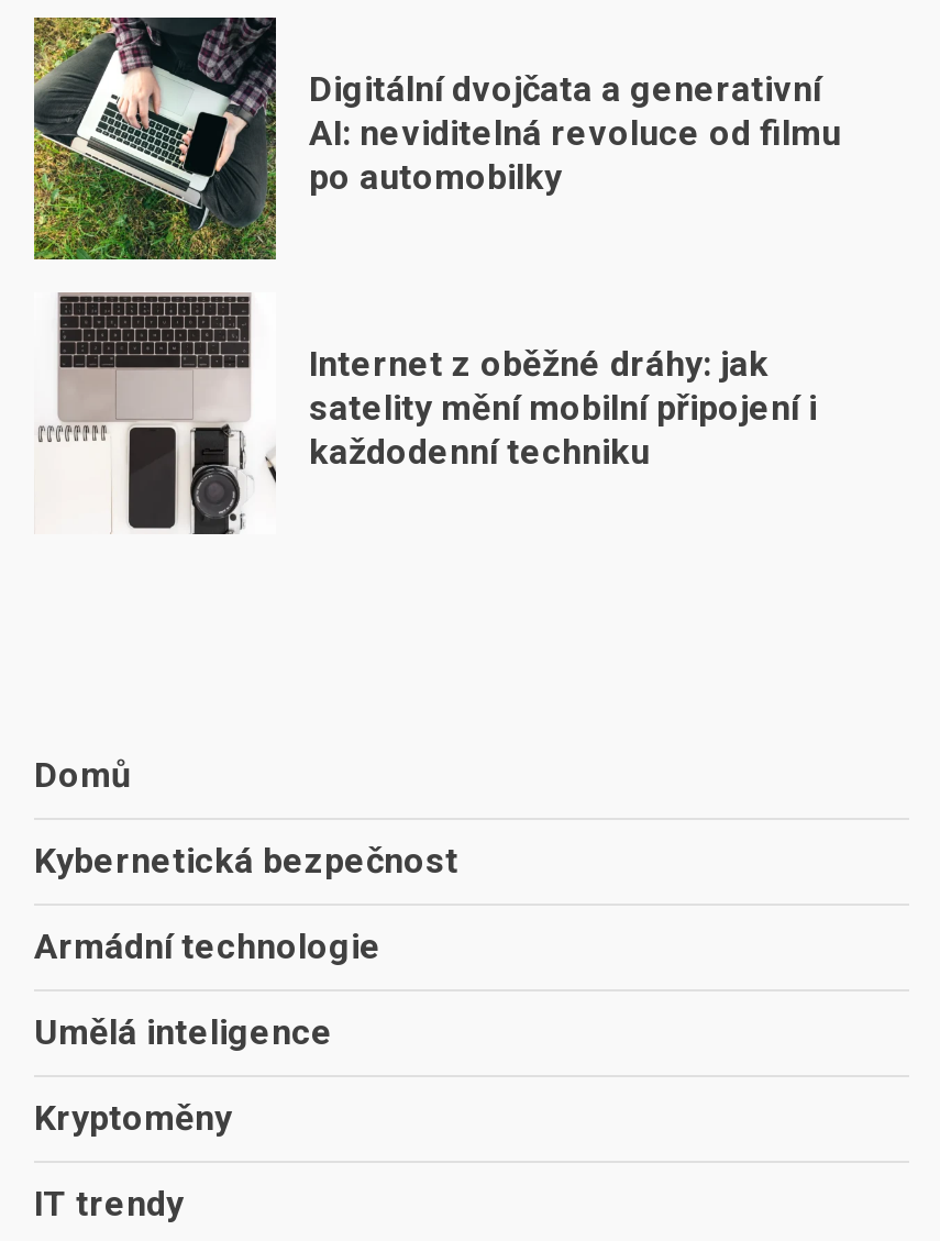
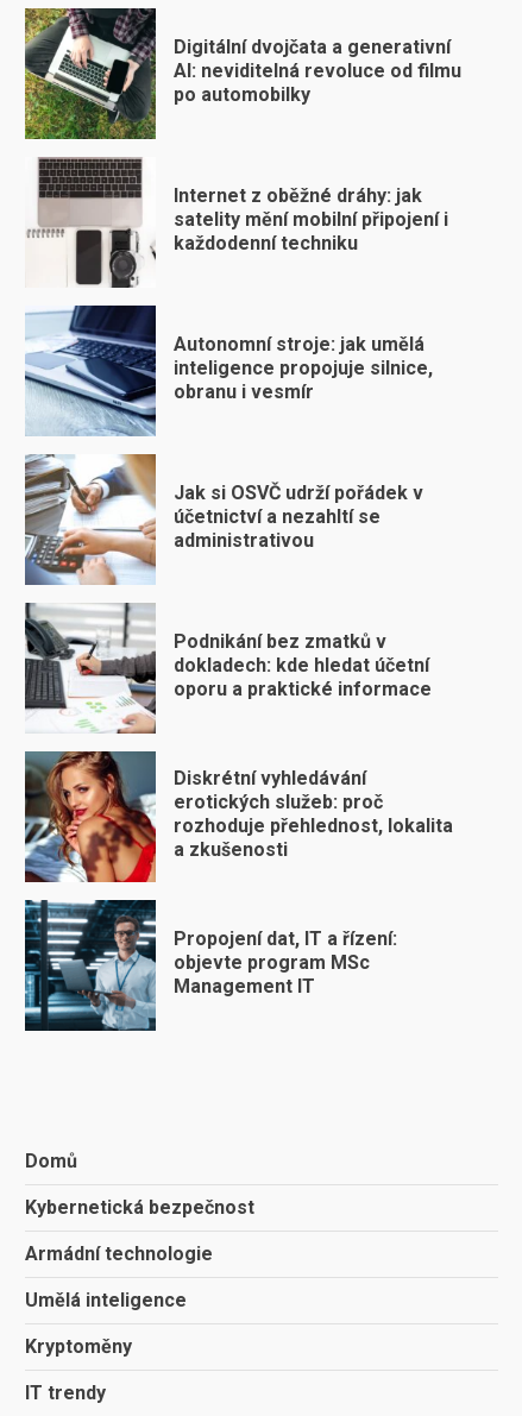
+ [image]
+ Autonomní stroje: jak umělá
+ inteligence propojuje silnice,
+ obranu i vesmír

+ [image]
+ Jak si OSVČ udrží pořádek v
+ účetnictví a nezahltí se
+ administrativou

+ [image]
+ Podnikání bez zmatků v
+ dokladech: kde hledat účetní
+ oporu a praktické informace

+ [image]
+ Diskrétní vyhledávání
+ erotických služeb: proč
+ rozhoduje přehlednost, lokalita
+ a zkušenosti

+ [image]
+ Propojení dat, IT a řízení:
+ objevte program MSc
+ Management IT
